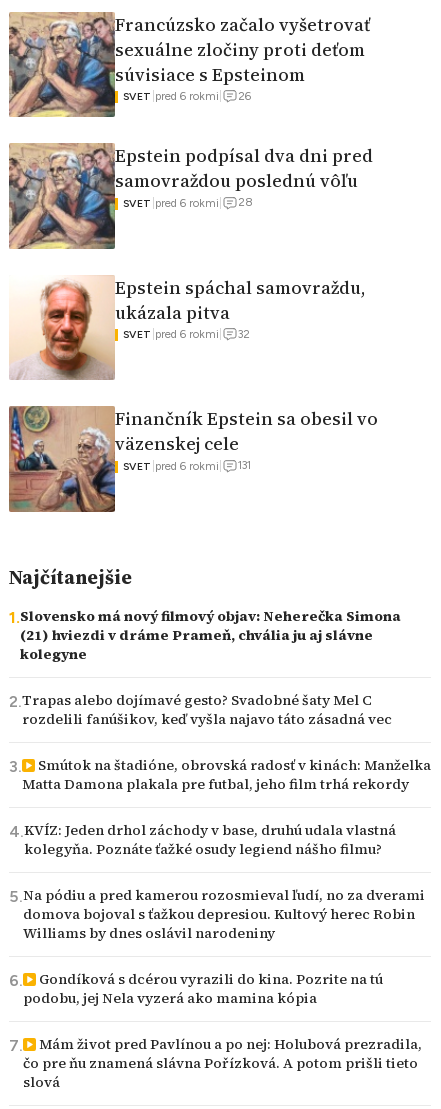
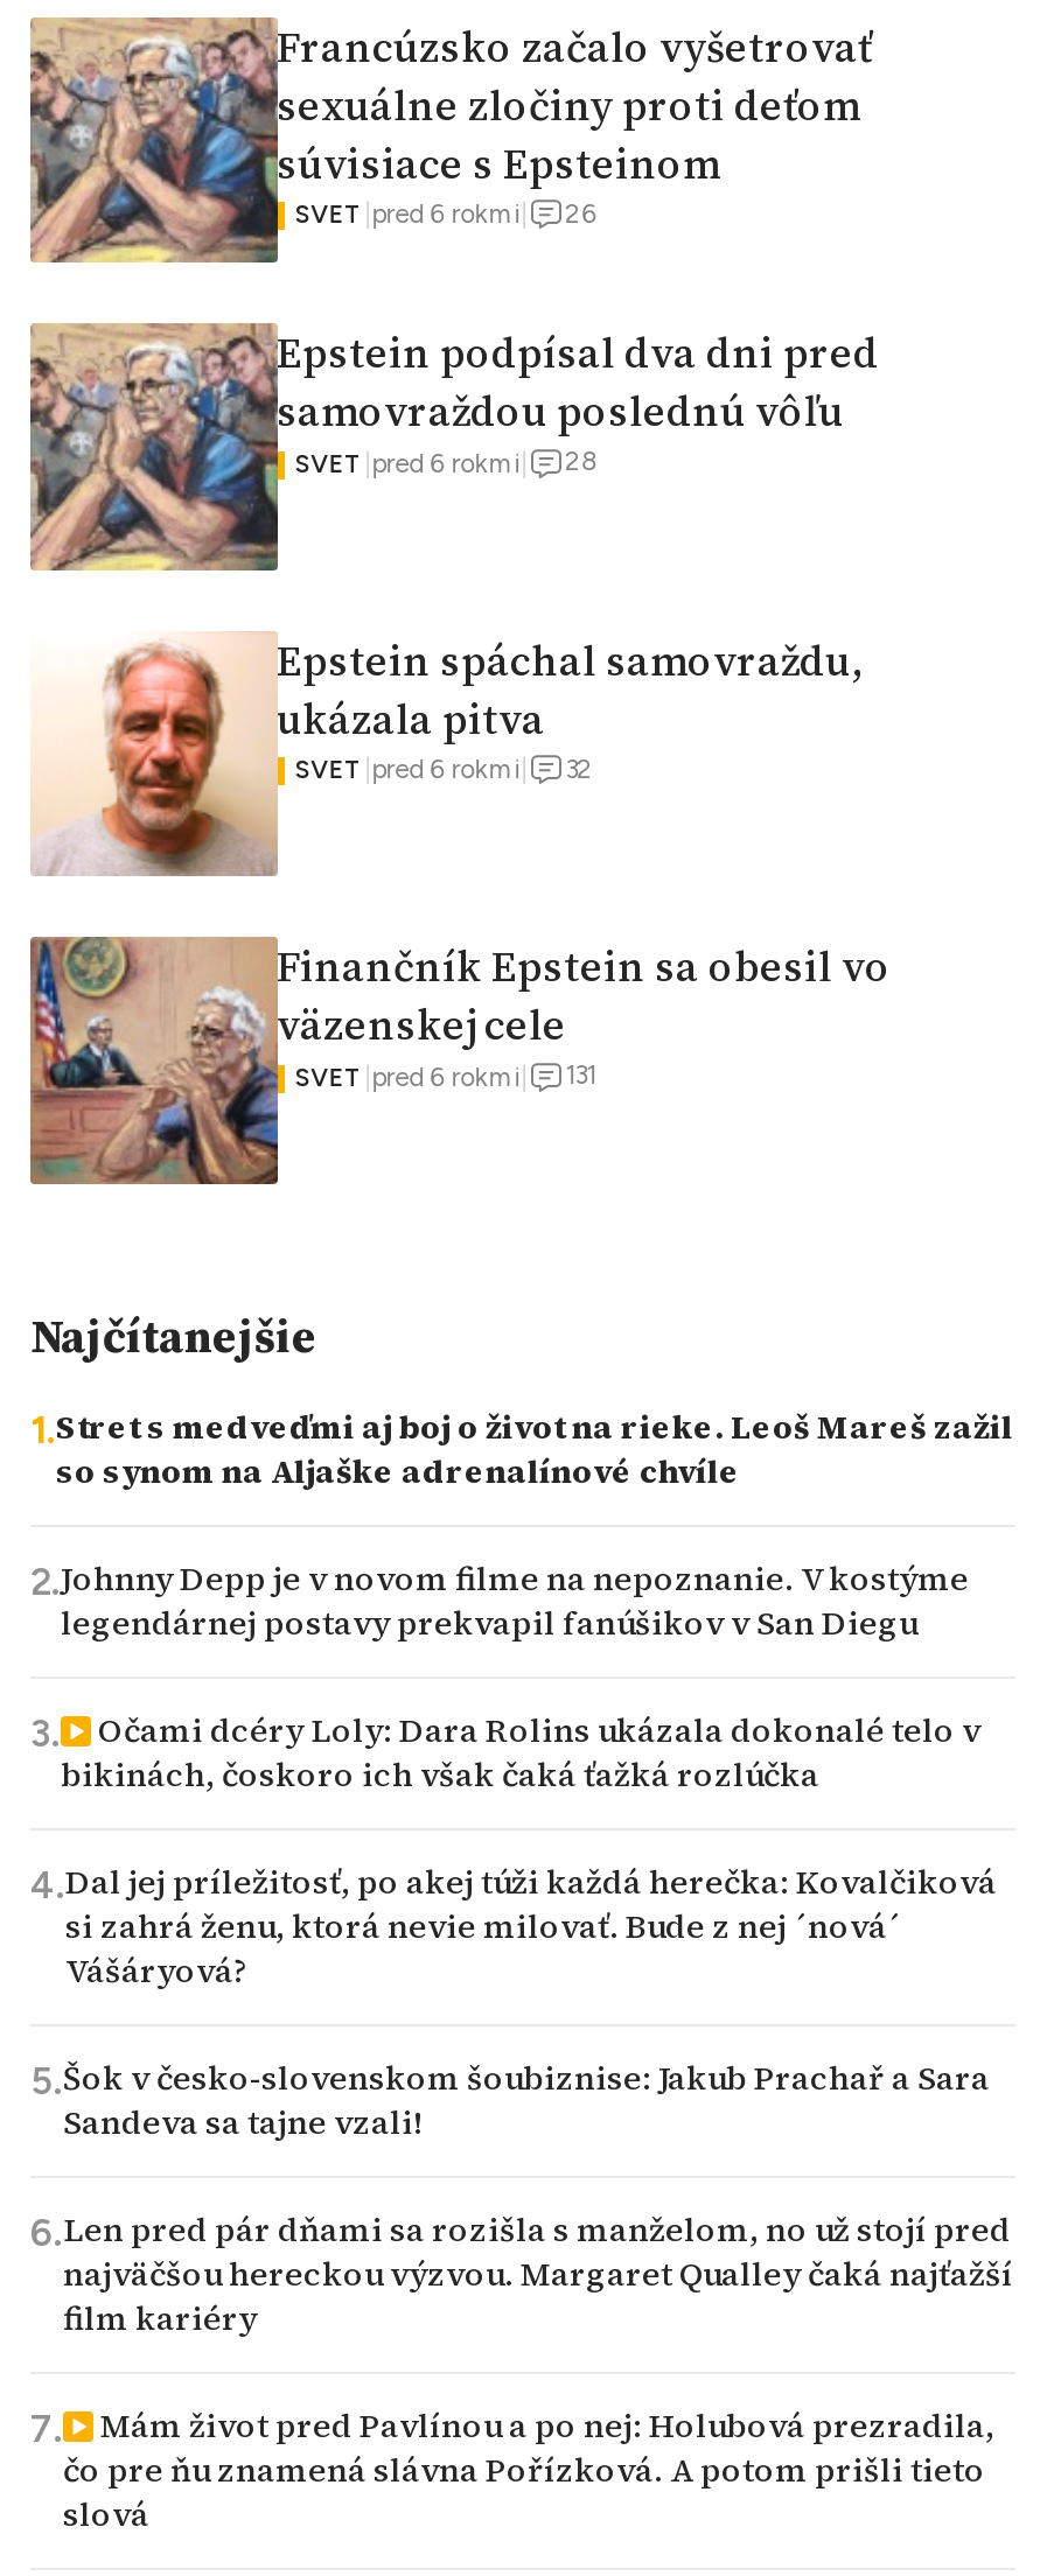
- Slovensko má nový filmový objav: Neherečka Simona
- (21) hviezdi v dráme Prameň, chvália ju aj slávne
- kolegyne
+ Stret s medveďmi aj boj o život na rieke. Leoš Mareš zažil
+ so synom na Aljaške adrenalínové chvíle

- Trapas alebo dojímavé gesto? Svadobné šaty Mel C
- rozdelili fanúšikov, keď vyšla najavo táto zásadná vec
+ Johnny Depp je v novom filme na nepoznanie. V kostýme
+ legendárnej postavy prekvapil fanúšikov v San Diegu

- Smútok na štadióne, obrovská radosť v kinách: Manželka
- Matta Damona plakala pre futbal, jeho film trhá rekordy
+ Očami dcéry Loly: Dara Rolins ukázala dokonalé telo v
+ bikinách, čoskoro ich však čaká ťažká rozlúčka

- KVÍZ: Jeden drhol záchody v base, druhú udala vlastná
- kolegyňa. Poznáte ťažké osudy legiend nášho filmu?
+ Dal jej príležitosť, po akej túži každá herečka: Kovalčiková
+ si zahrá ženu, ktorá nevie milovať. Bude z nej ´nová´
+ Vášáryová?

- Na pódiu a pred kamerou rozosmieval ľudí, no za dverami
- domova bojoval s ťažkou depresiou. Kultový herec Robin
- Williams by dnes oslávil narodeniny
+ Šok v česko-slovenskom šoubiznise: Jakub Prachař a Sara
+ Sandeva sa tajne vzali!

- Gondíková s dcérou vyrazili do kina. Pozrite na tú
- podobu, jej Nela vyzerá ako mamina kópia
+ Len pred pár dňami sa rozišla s manželom, no už stojí pred
+ najväčšou hereckou výzvou. Margaret Qualley čaká najťažší
+ film kariéry
